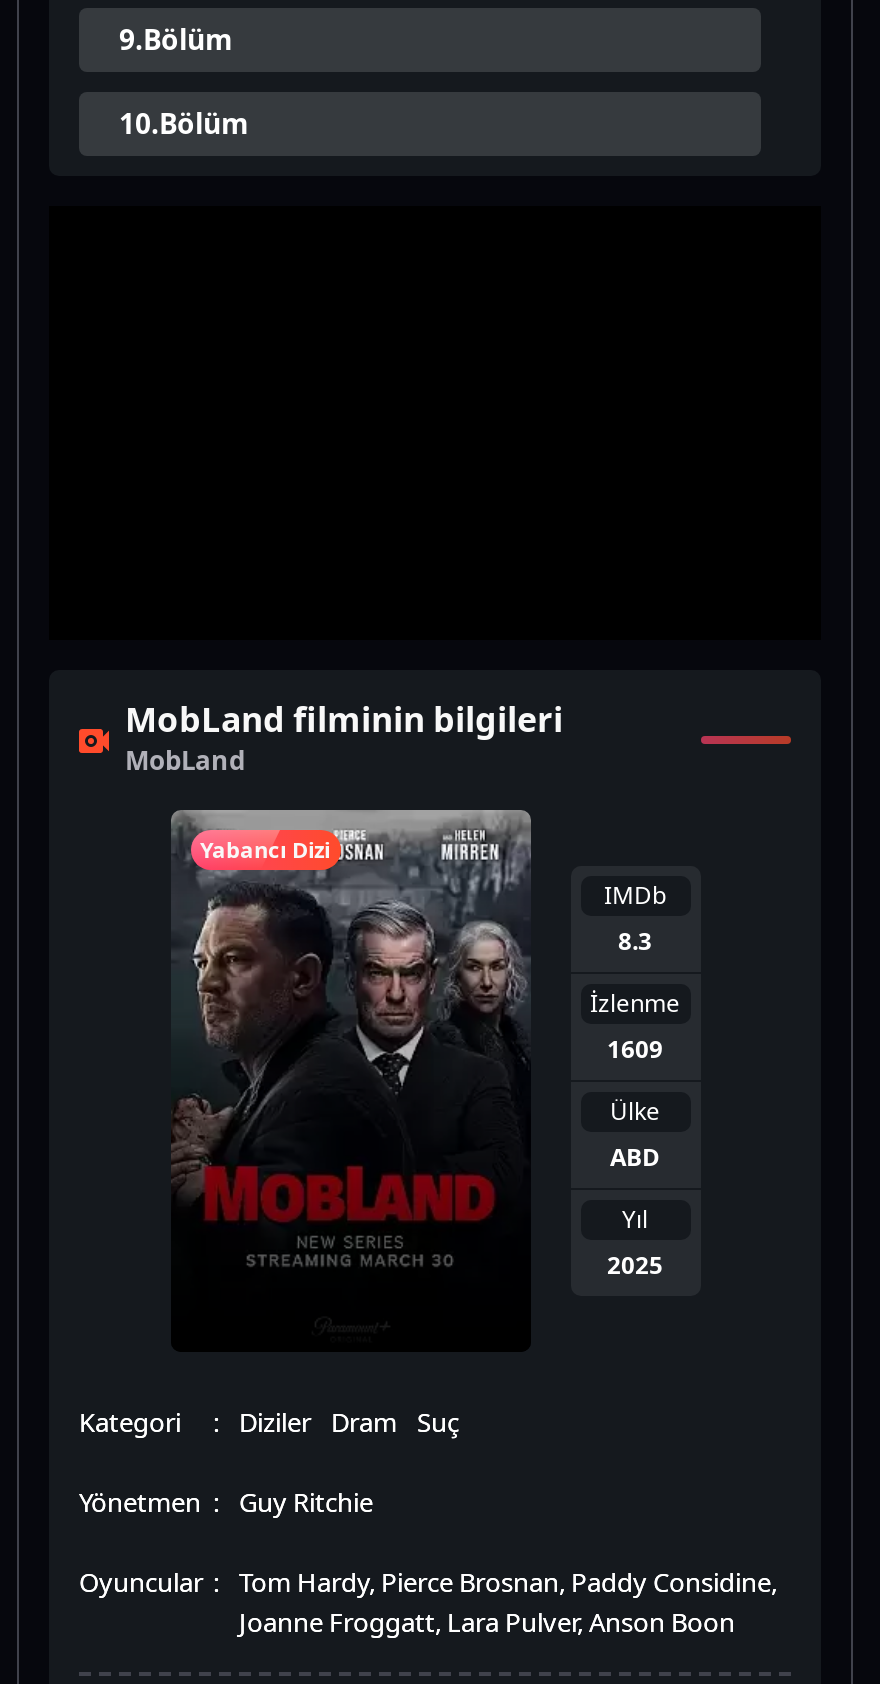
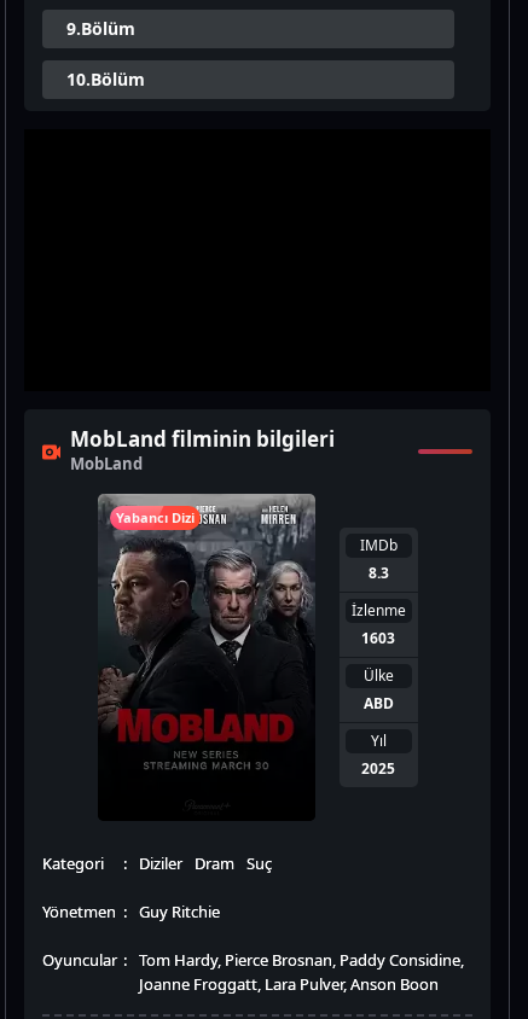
- 1609
+ 1603
